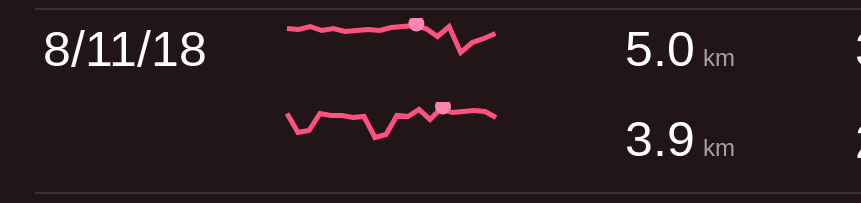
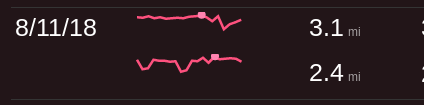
- 5.0 km
+ 3.1 mi

- 3.9 km
+ 2.4 mi
